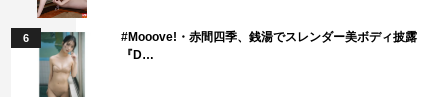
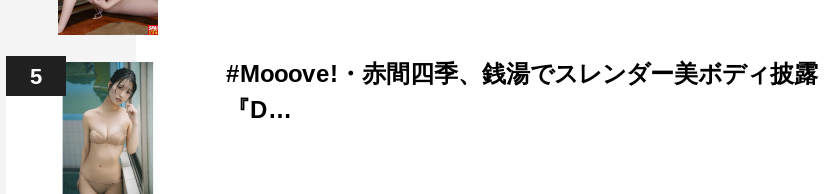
- 6
+ 5
